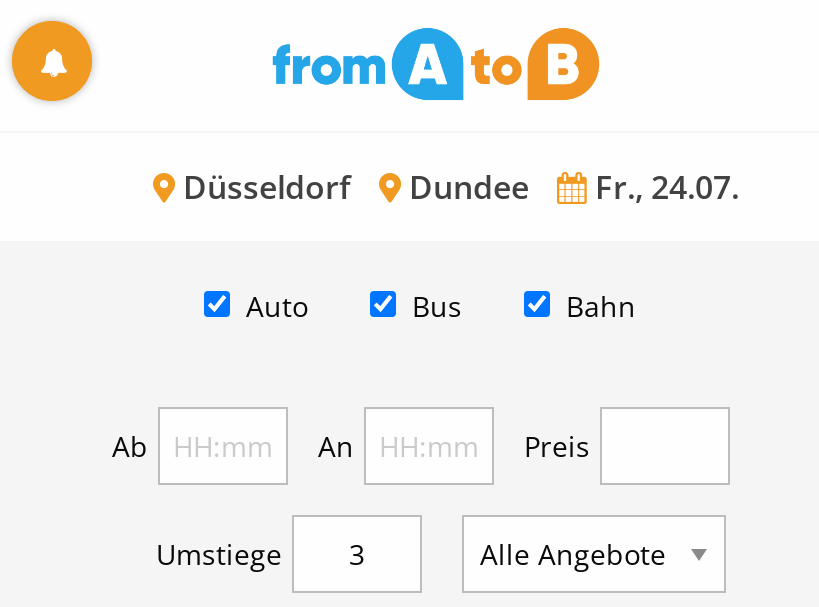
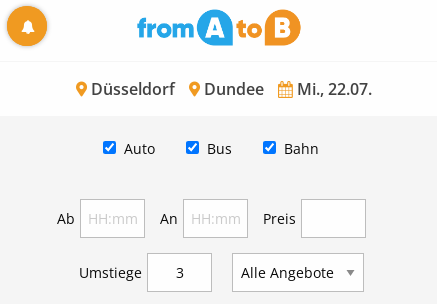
- Düsseldorf Dundee Fr., 24.07.
+ Düsseldorf Dundee Mi., 22.07.
